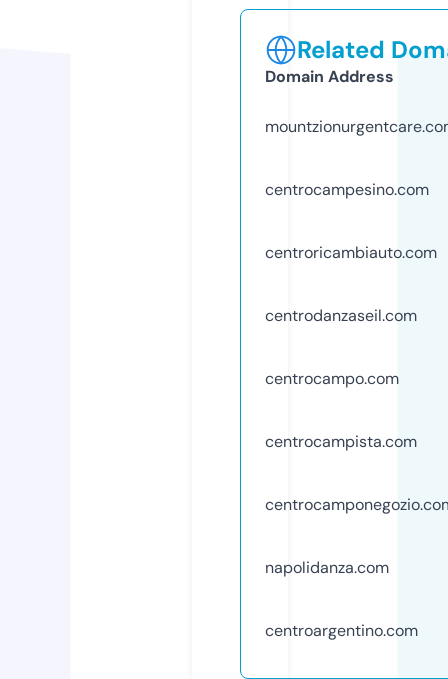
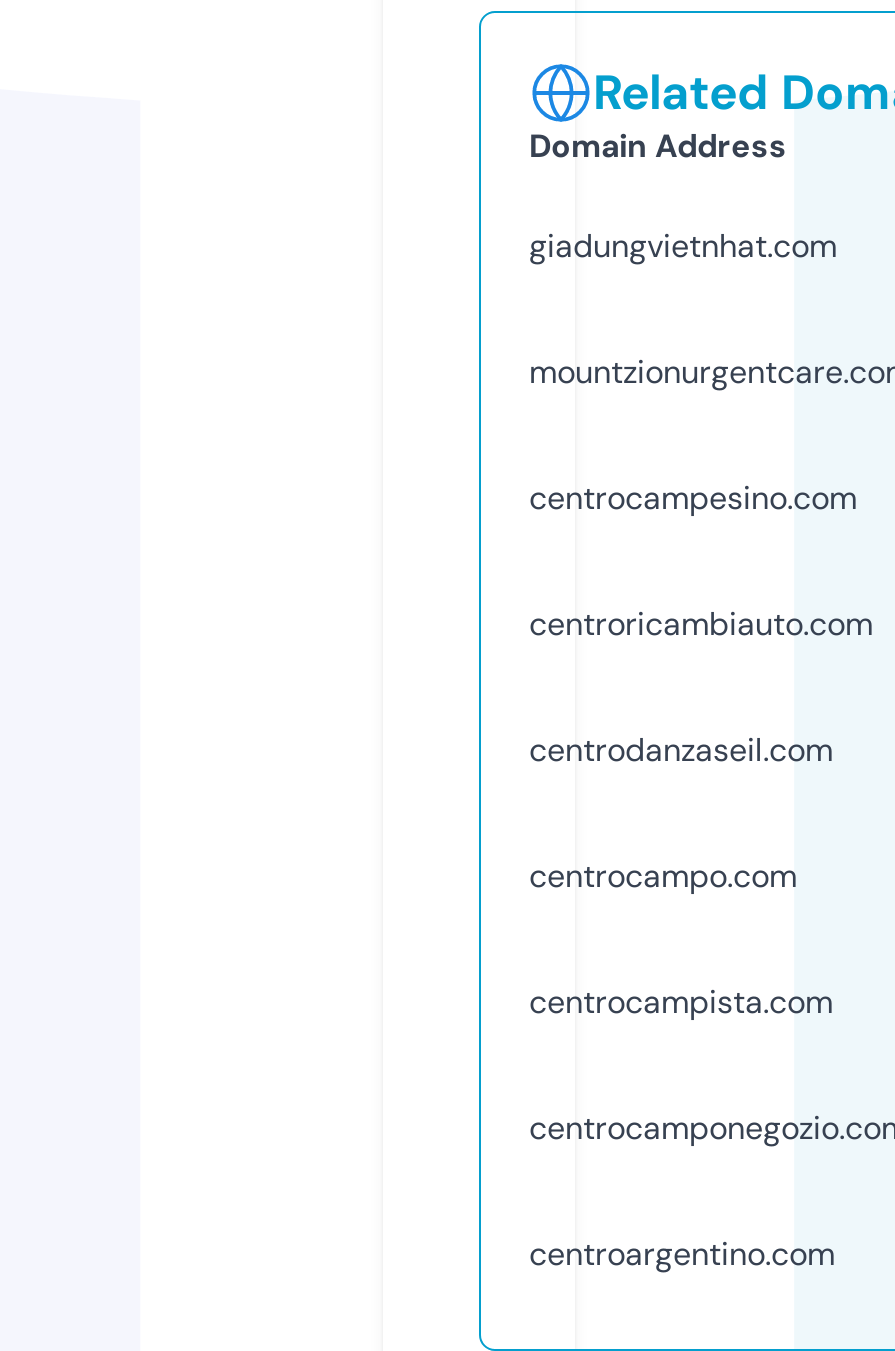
+ giadungvietnhat.com

moved down: centrocampesino.com | centroricambiauto.com | centrodanzaseil.com | centrocampo.com | centrocampista.com

- napolidanza.com
